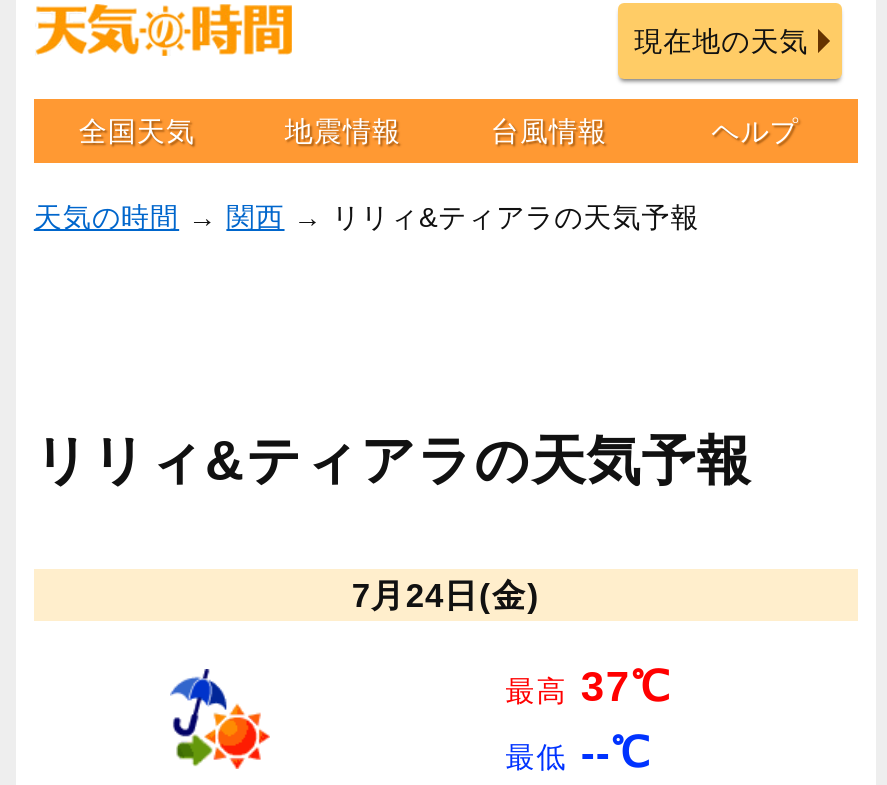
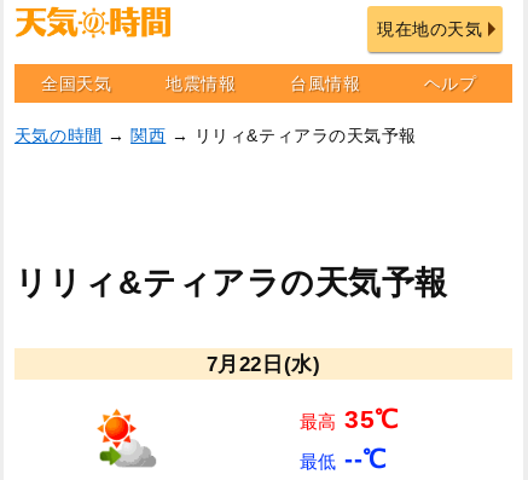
- 7月24日(金)
+ 7月22日(水)

- [image]
+ [image]

- 最高37℃
+ 最高35℃
